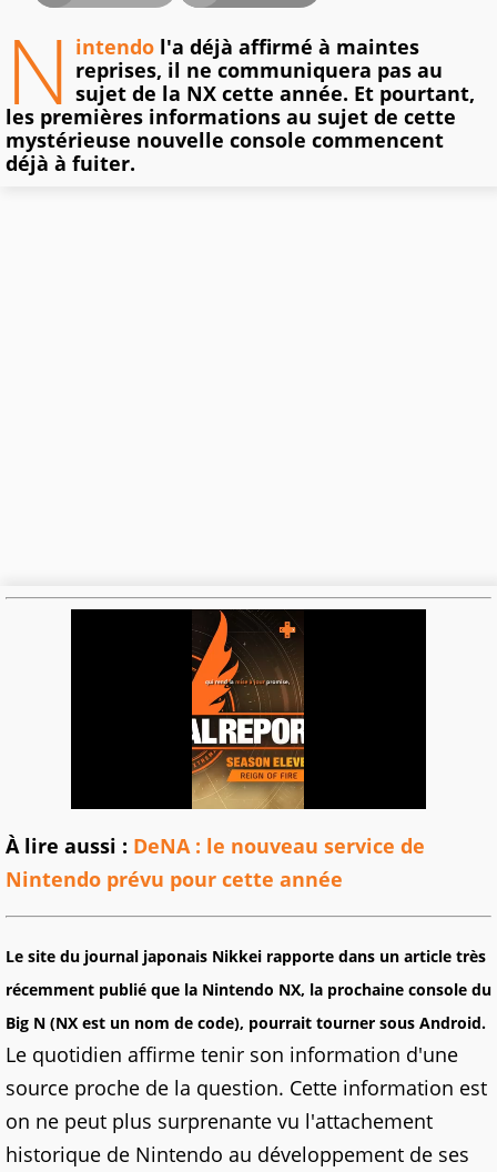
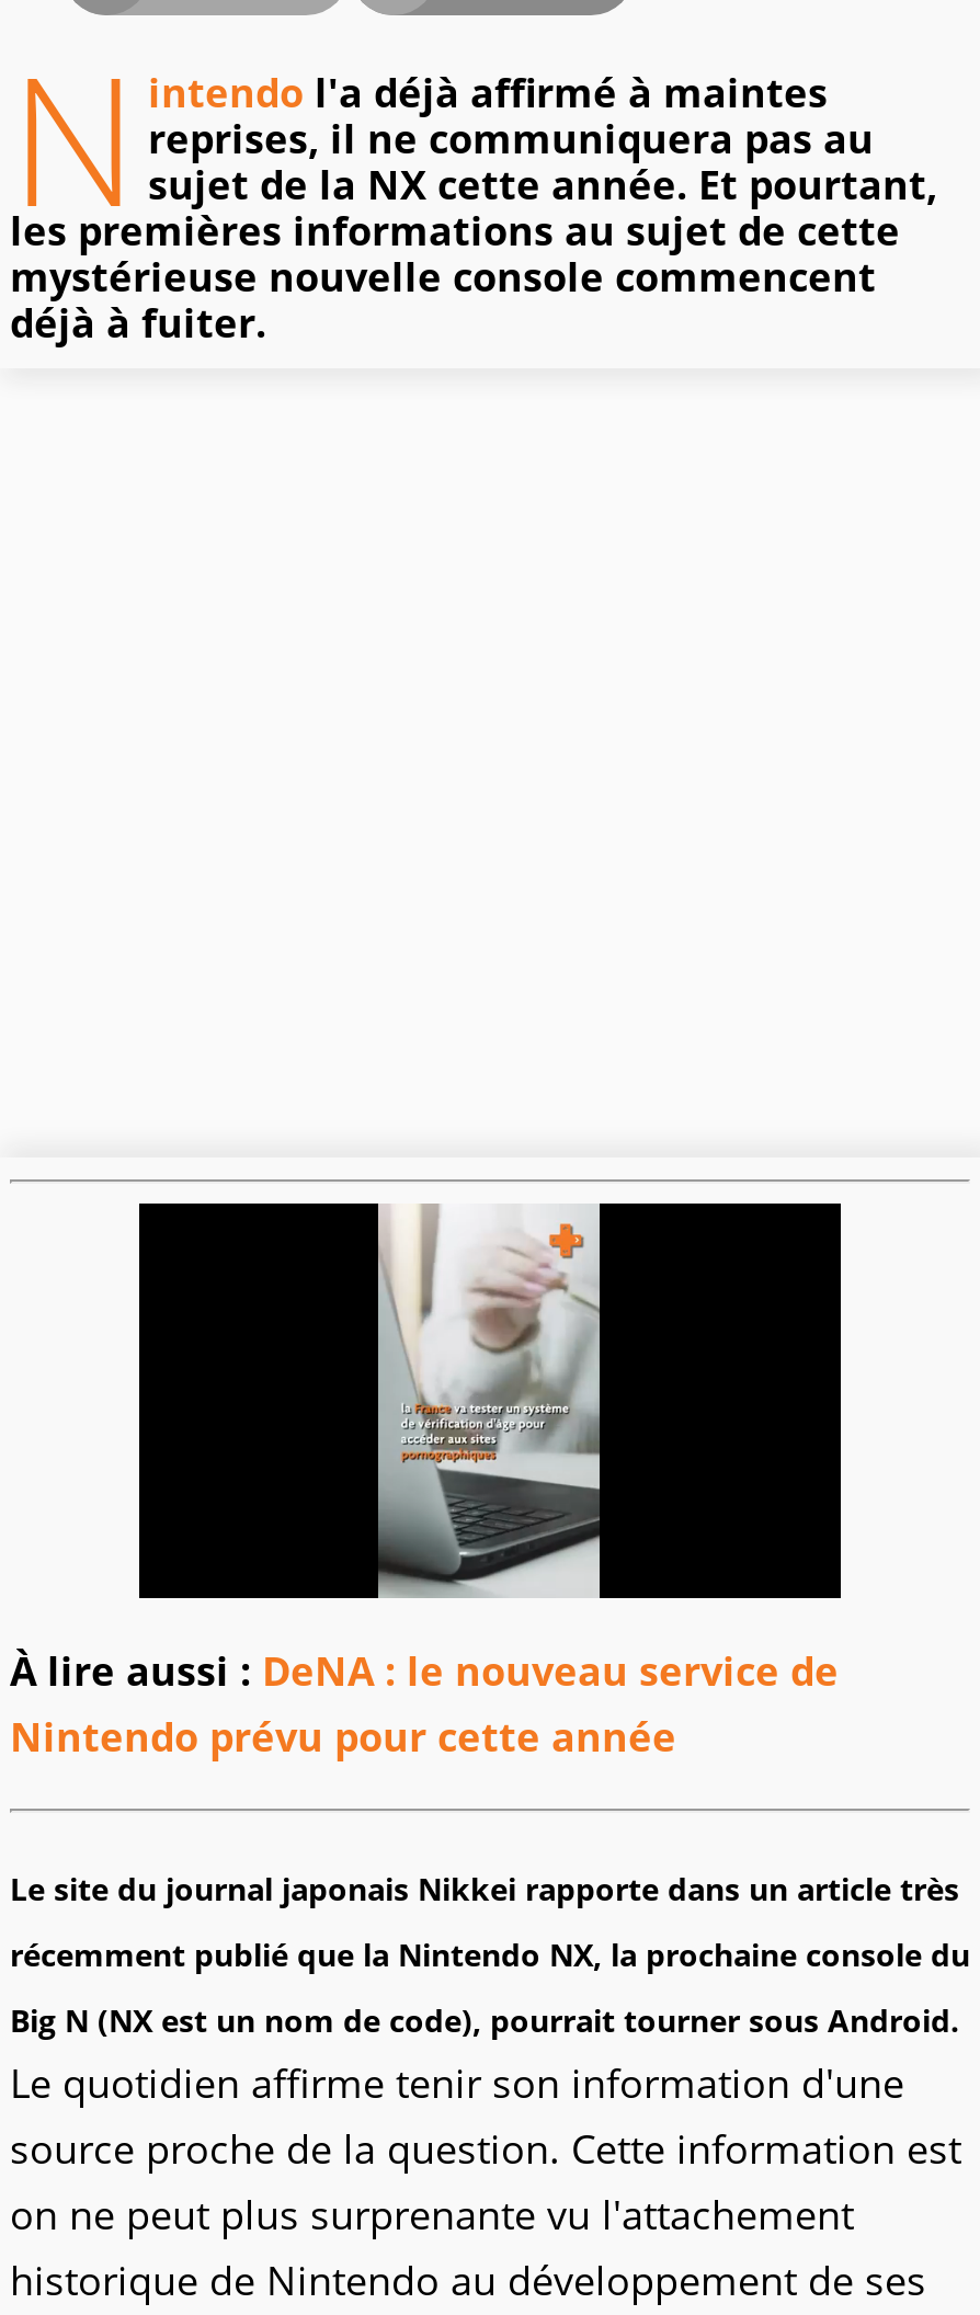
- [image]
+ [image]
